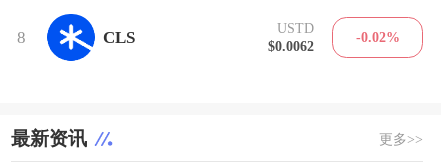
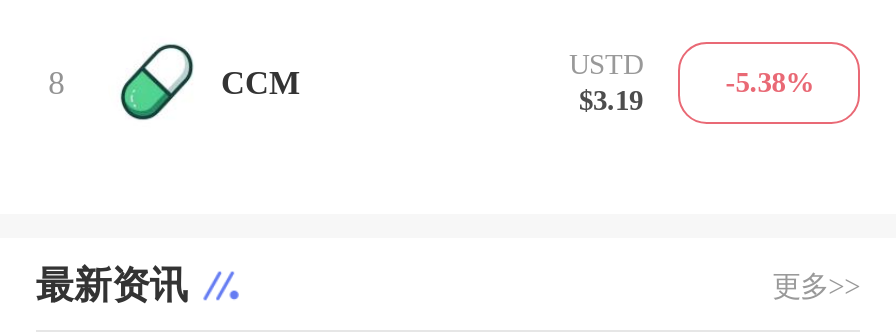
- [image]
- CLS
+ [image]
+ CCM

- -0.02%
+ -5.38%

- $0.0062
+ $3.19
